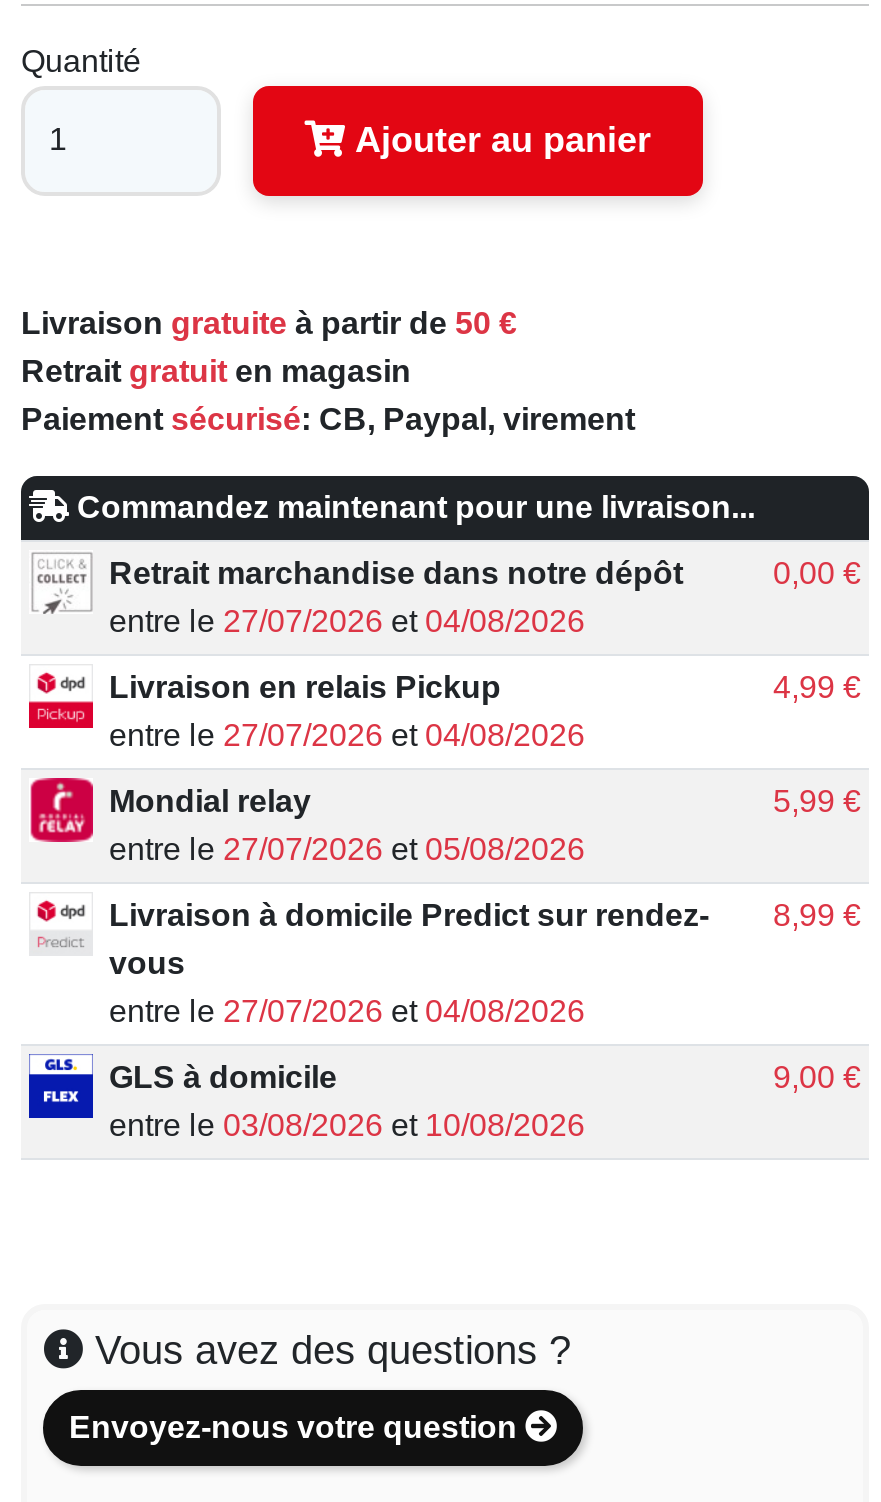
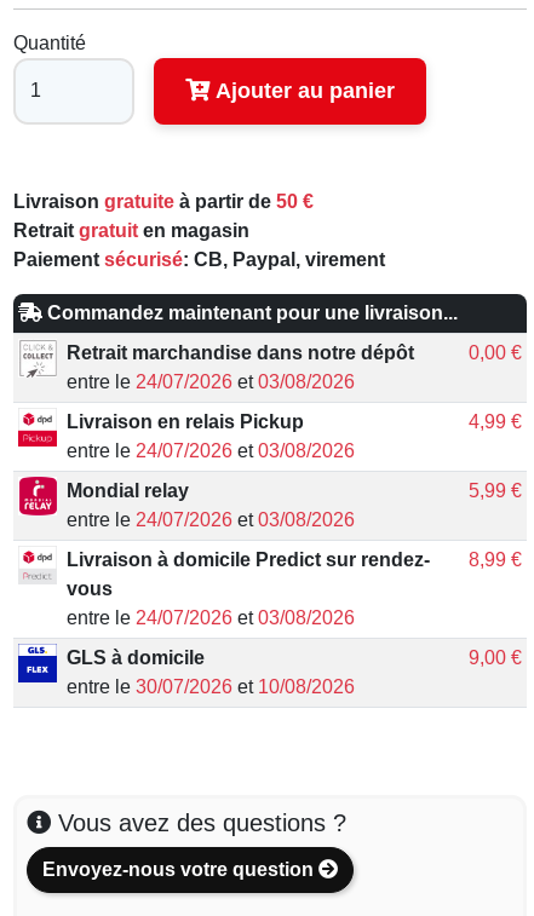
- entre le 27/07/2026 et 04/08/2026
+ entre le 24/07/2026 et 03/08/2026

- entre le 27/07/2026 et 04/08/2026
+ entre le 24/07/2026 et 03/08/2026

- entre le 27/07/2026 et 05/08/2026
+ entre le 24/07/2026 et 03/08/2026

- entre le 27/07/2026 et 04/08/2026
+ entre le 24/07/2026 et 03/08/2026

- entre le 03/08/2026 et 10/08/2026
+ entre le 30/07/2026 et 10/08/2026
